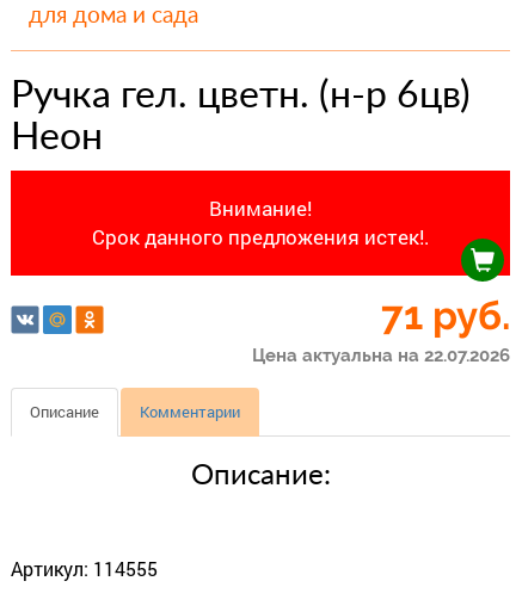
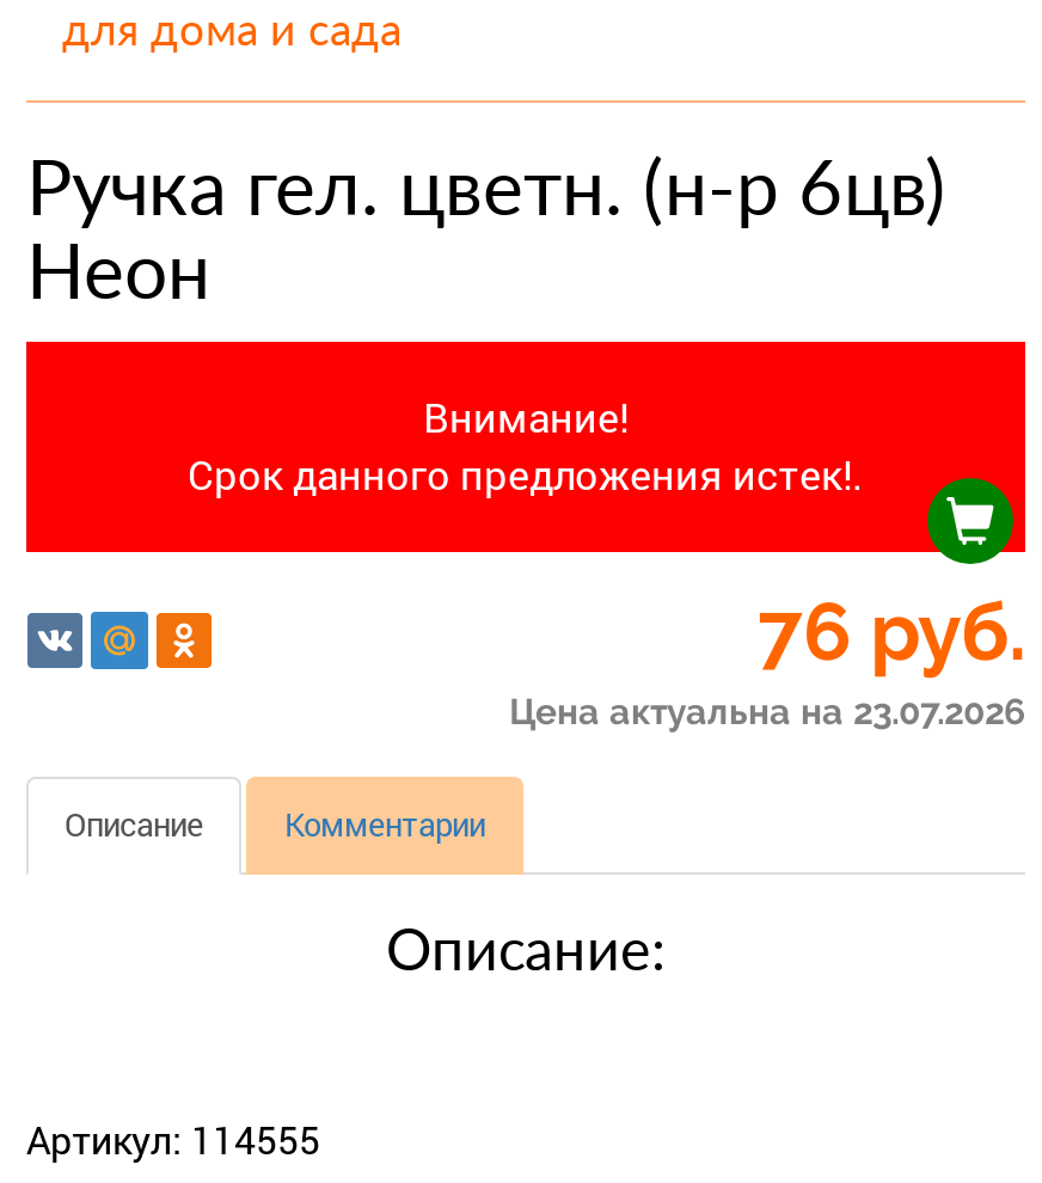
- 71 руб.
+ 76 руб.

- Цена актуальна на 22.07.2026
+ Цена актуальна на 23.07.2026
